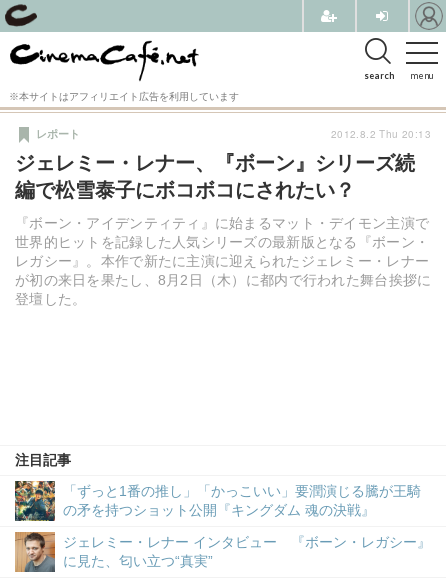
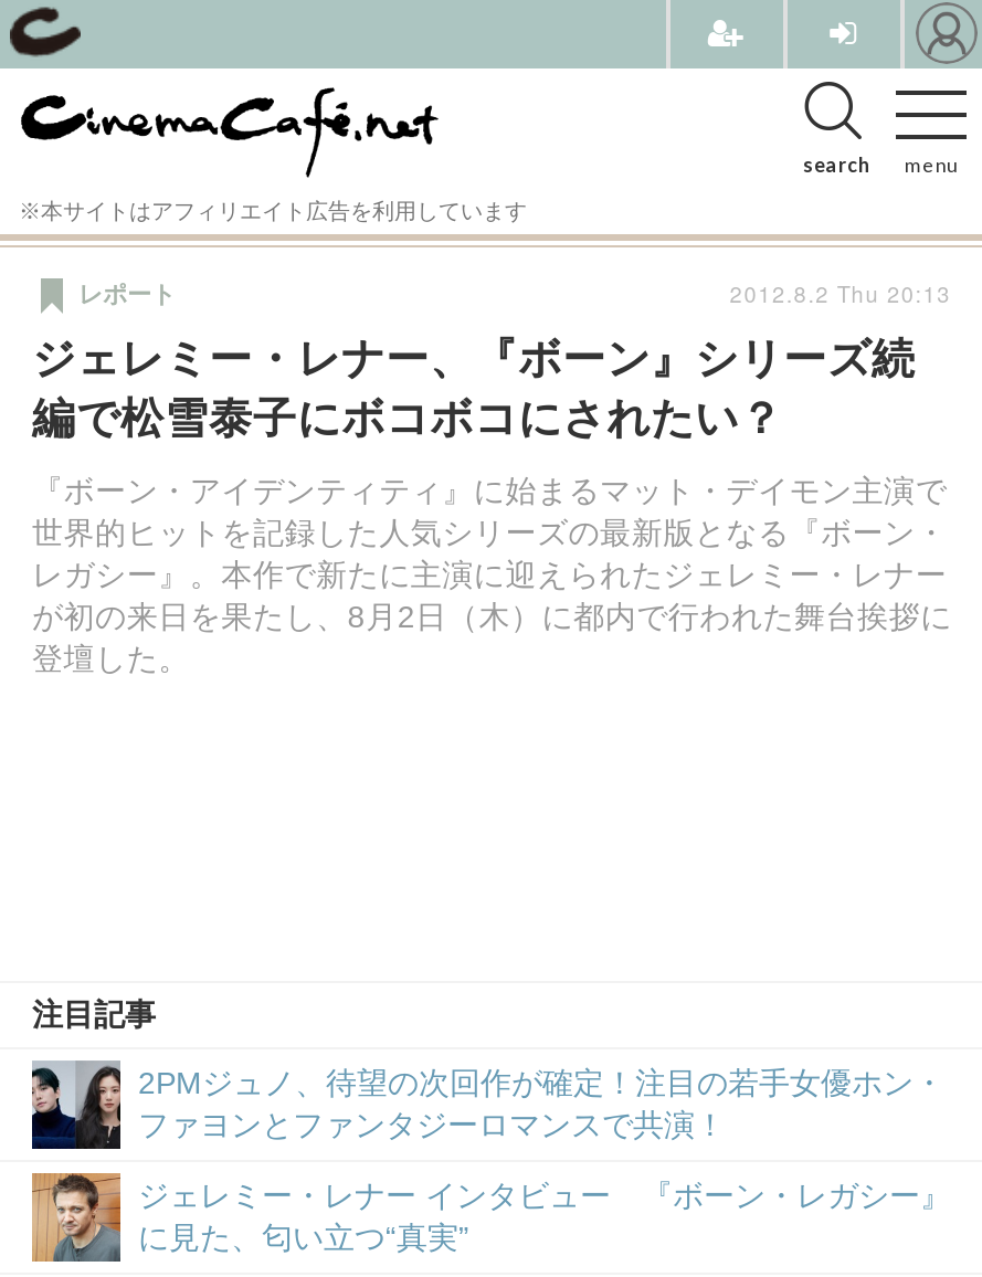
- [image]
- 「ずっと1番の推し」「かっこいい」要潤演じる騰が王騎
- の矛を持つショット公開『キングダム 魂の決戦』
+ [image]
+ 2PMジュノ、待望の次回作が確定！注目の若手女優ホン・
+ ファヨンとファンタジーロマンスで共演！
